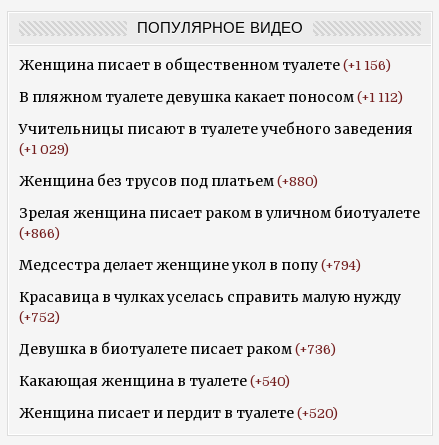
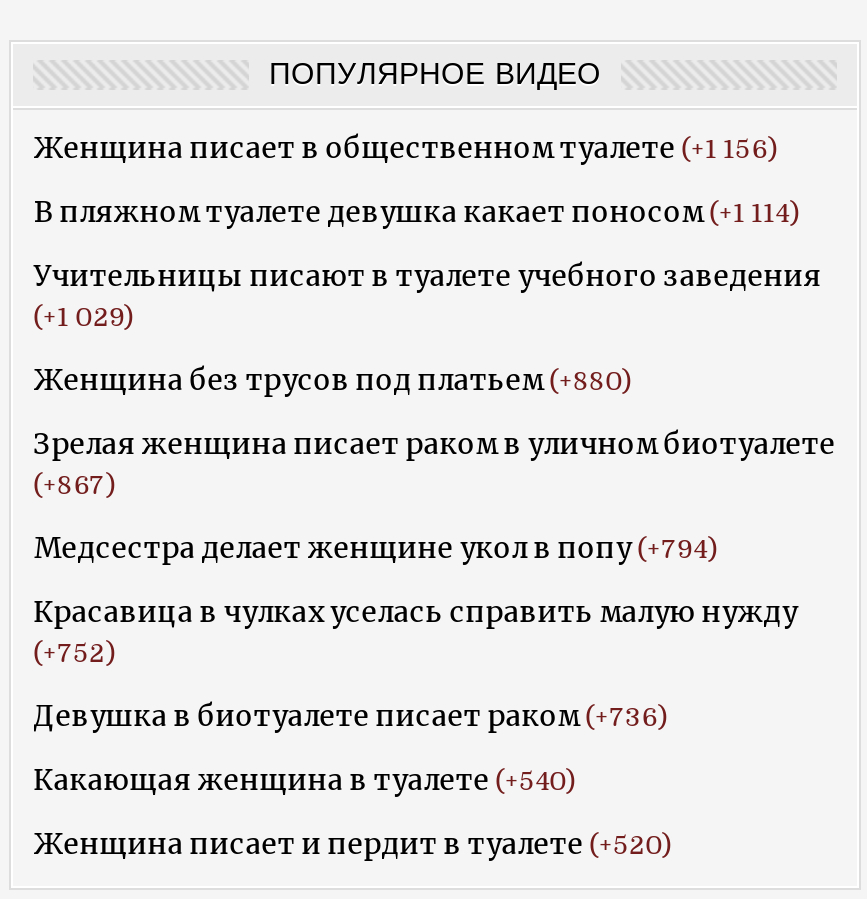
- В пляжном туалете девушка какает поносом +1 112
+ В пляжном туалете девушка какает поносом +1 114

- +866
+ +867
